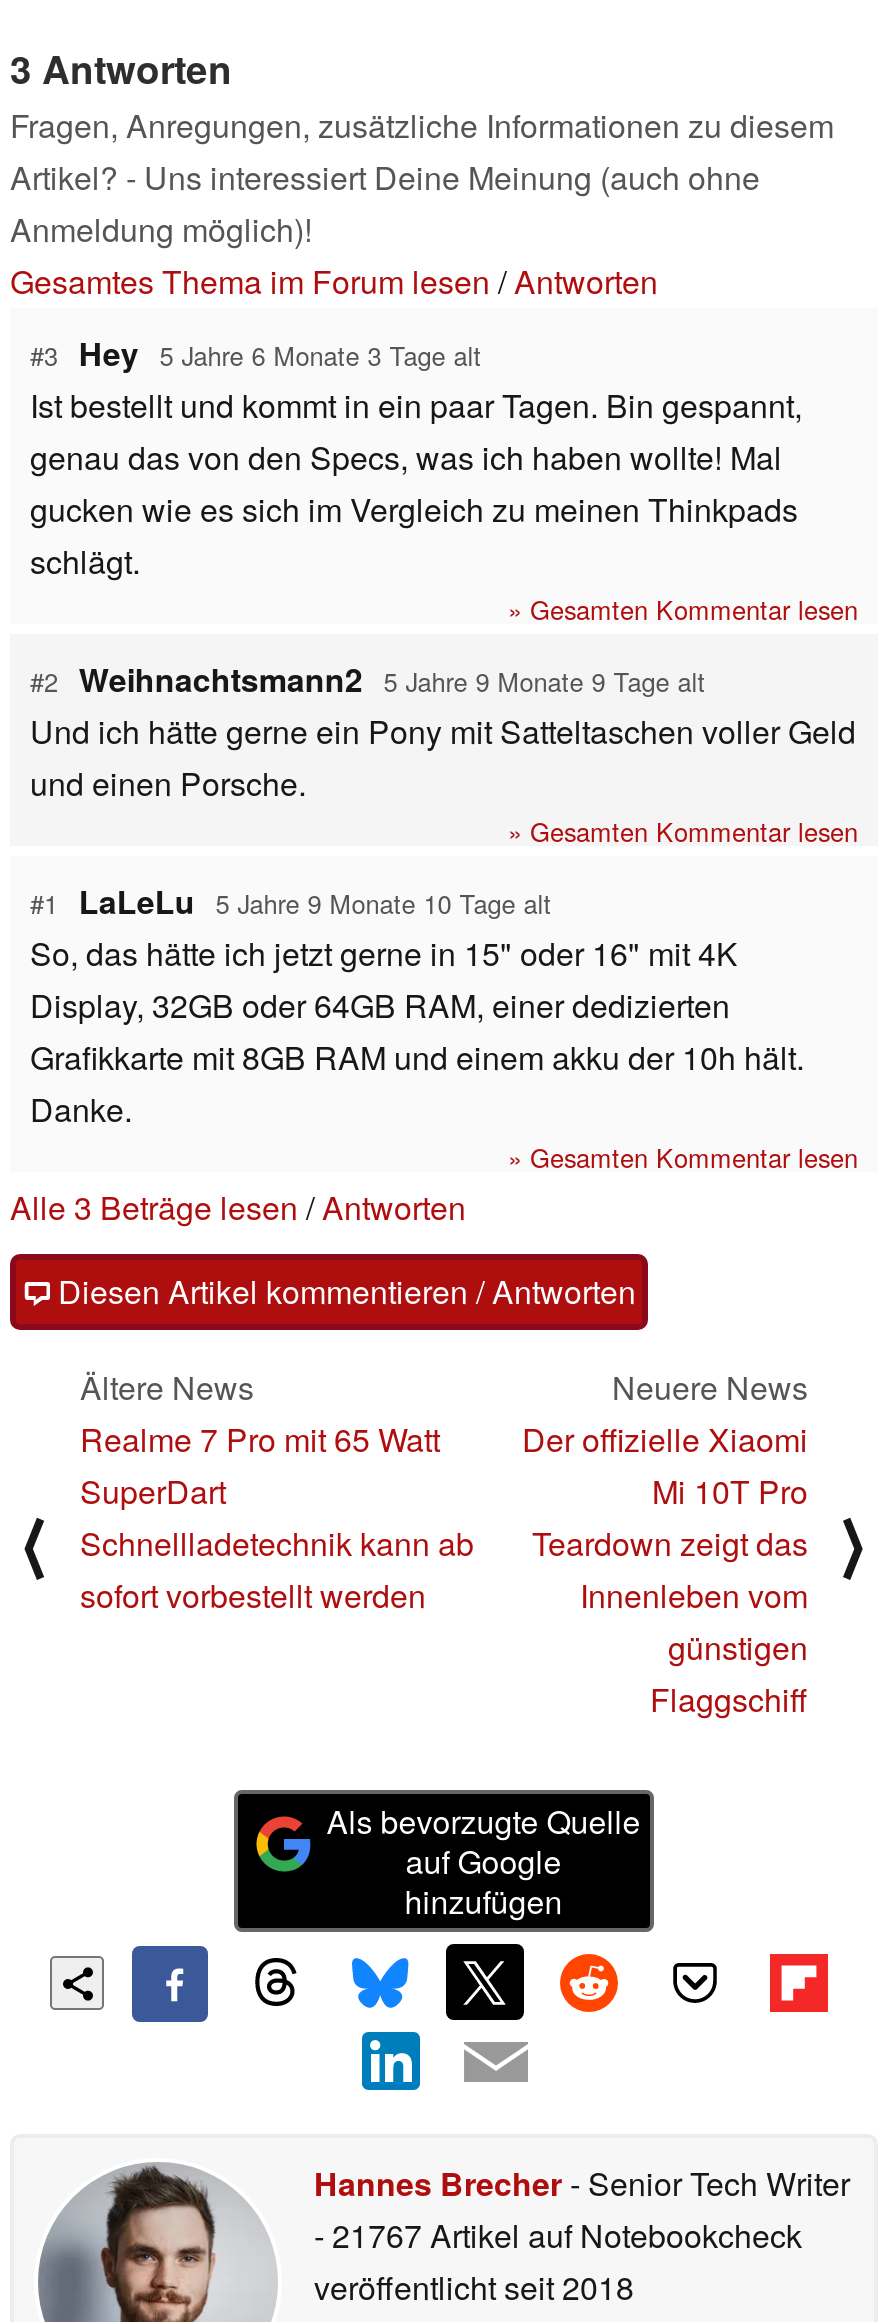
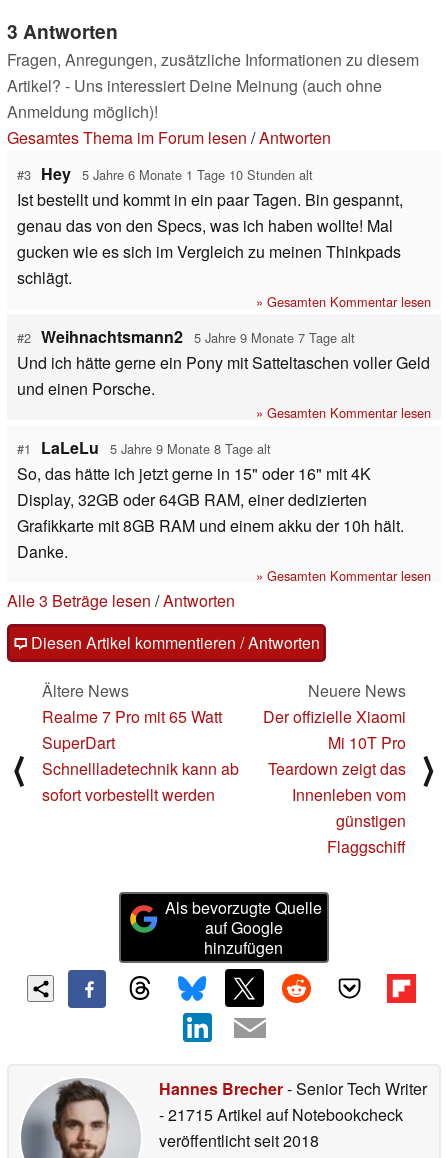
- #3 Hey 5 Jahre 6 Monate 3 Tage alt
+ #3 Hey 5 Jahre 6 Monate 1 Tage 10 Stunden alt

- #2 Weihnachtsmann2 5 Jahre 9 Monate 9 Tage alt
+ #2 Weihnachtsmann2 5 Jahre 9 Monate 7 Tage alt

- #1 LaLeLu 5 Jahre 9 Monate 10 Tage alt
+ #1 LaLeLu 5 Jahre 9 Monate 8 Tage alt

- - 21767 Artikel auf Notebookcheck
+ - 21715 Artikel auf Notebookcheck
